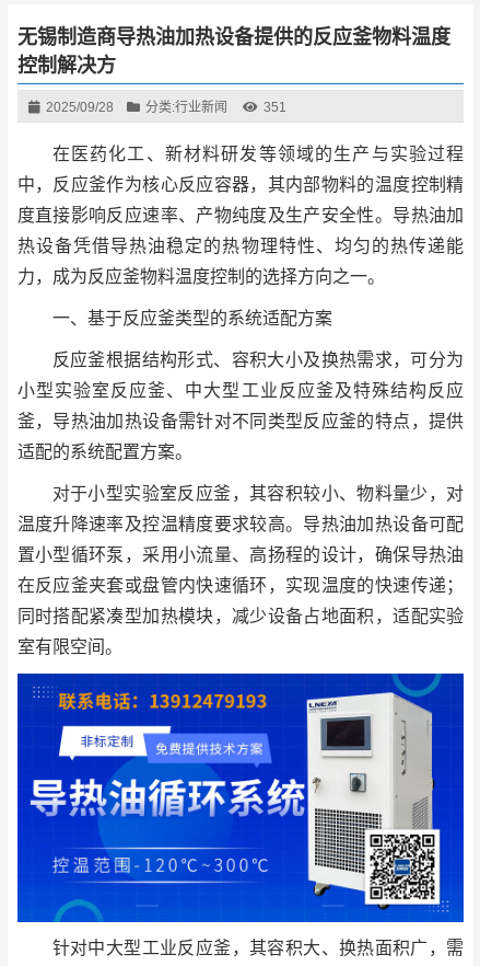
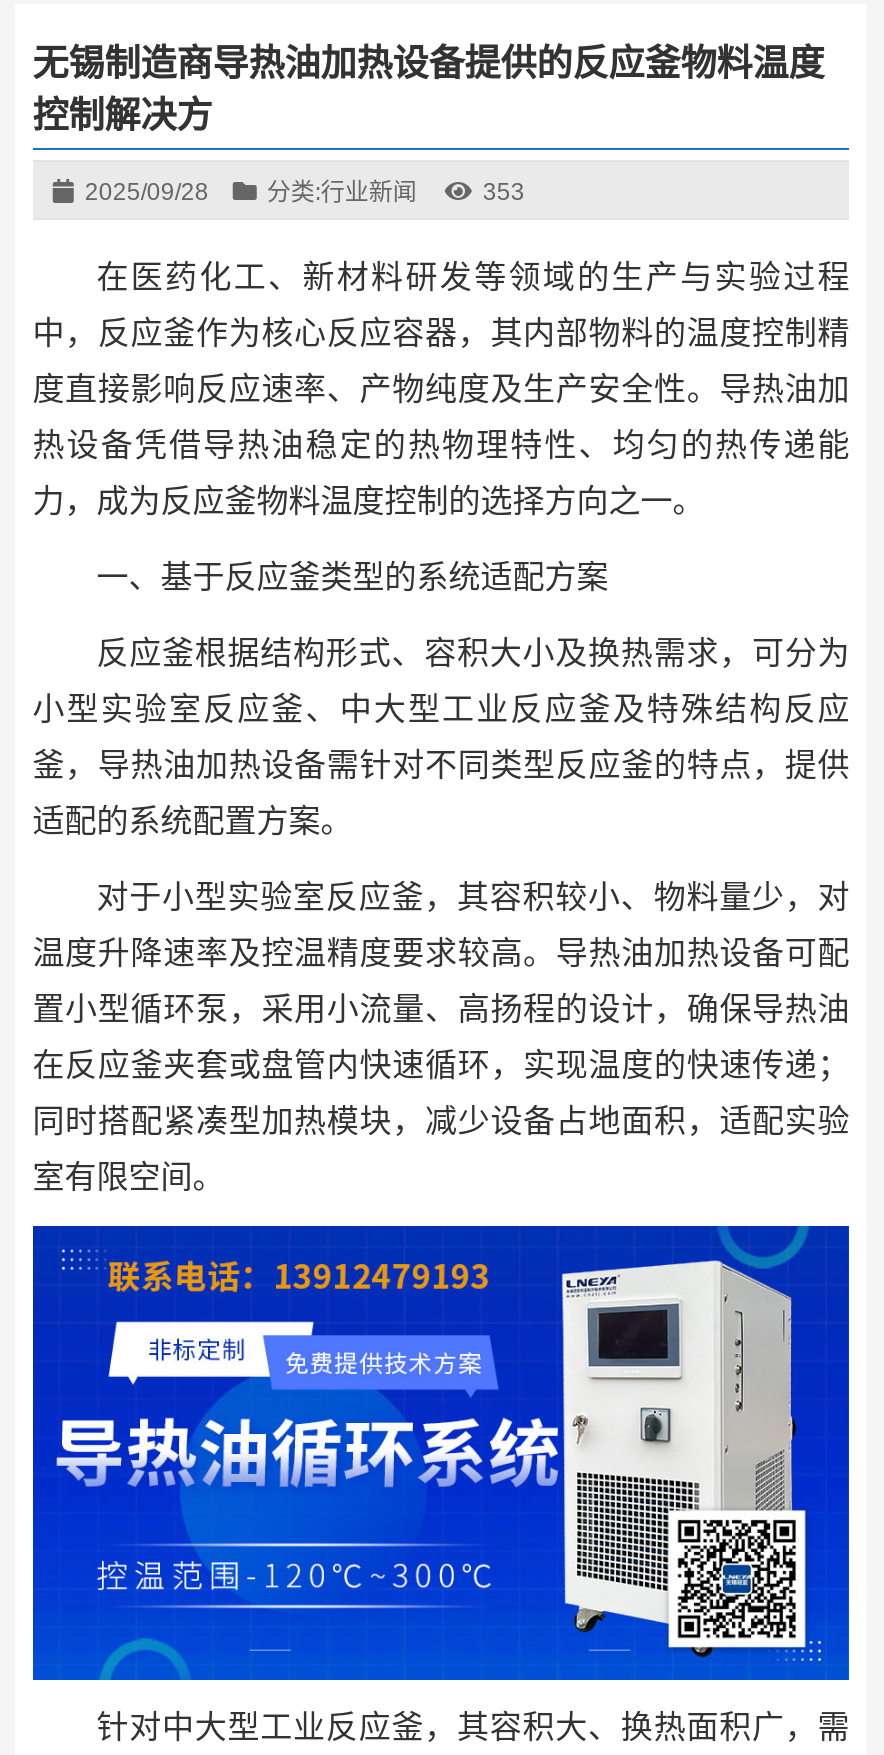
- 351
+ 353
